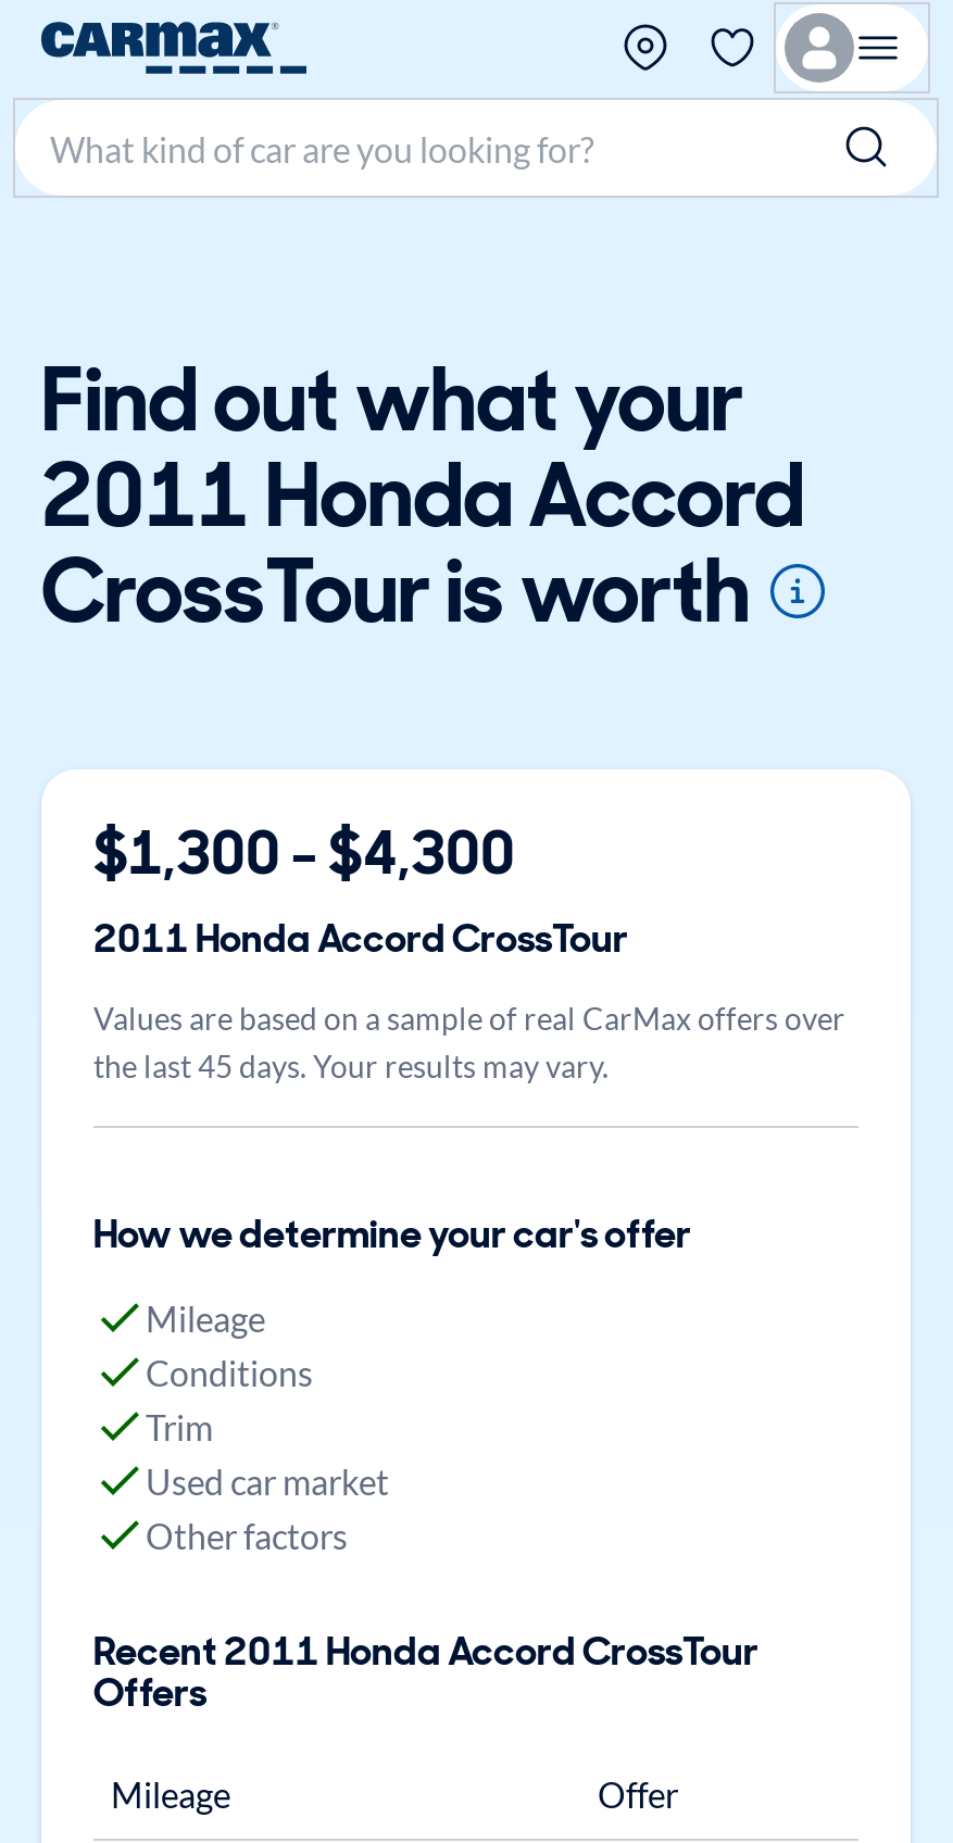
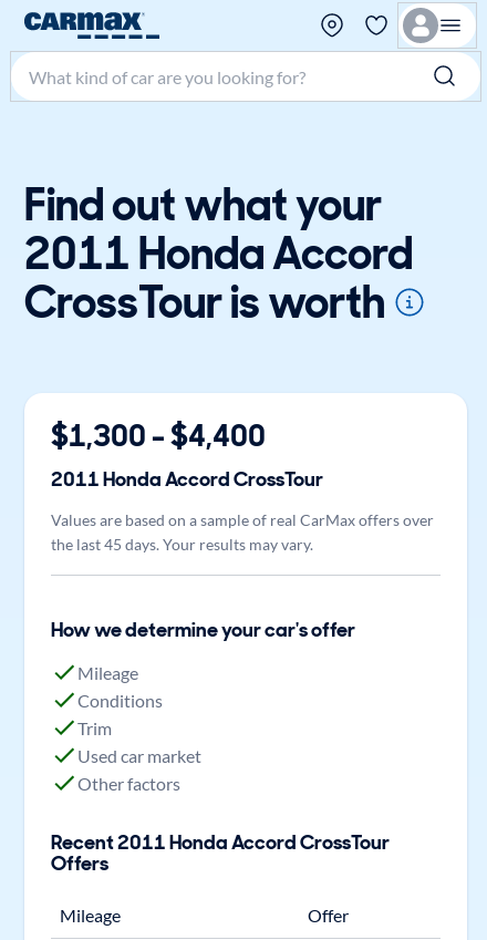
- $1,300 - $4,300
+ $1,300 - $4,400
